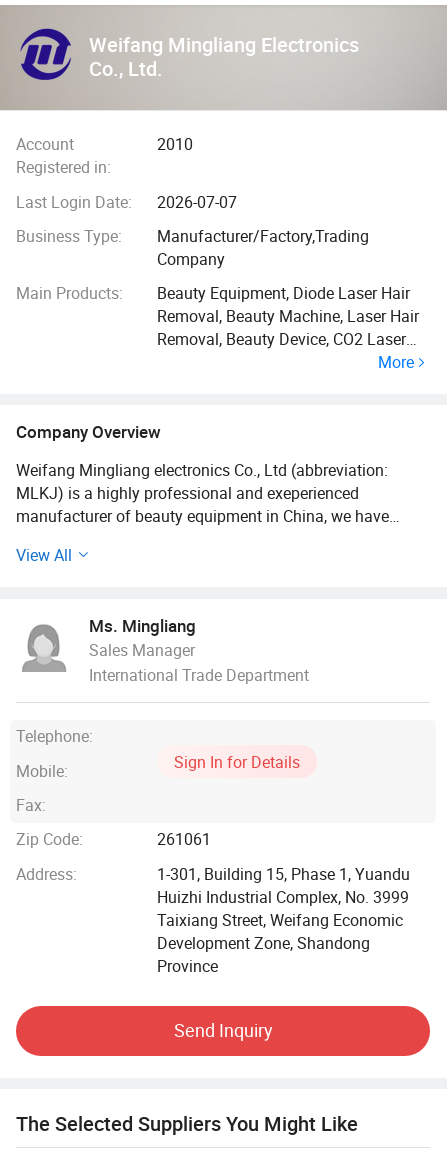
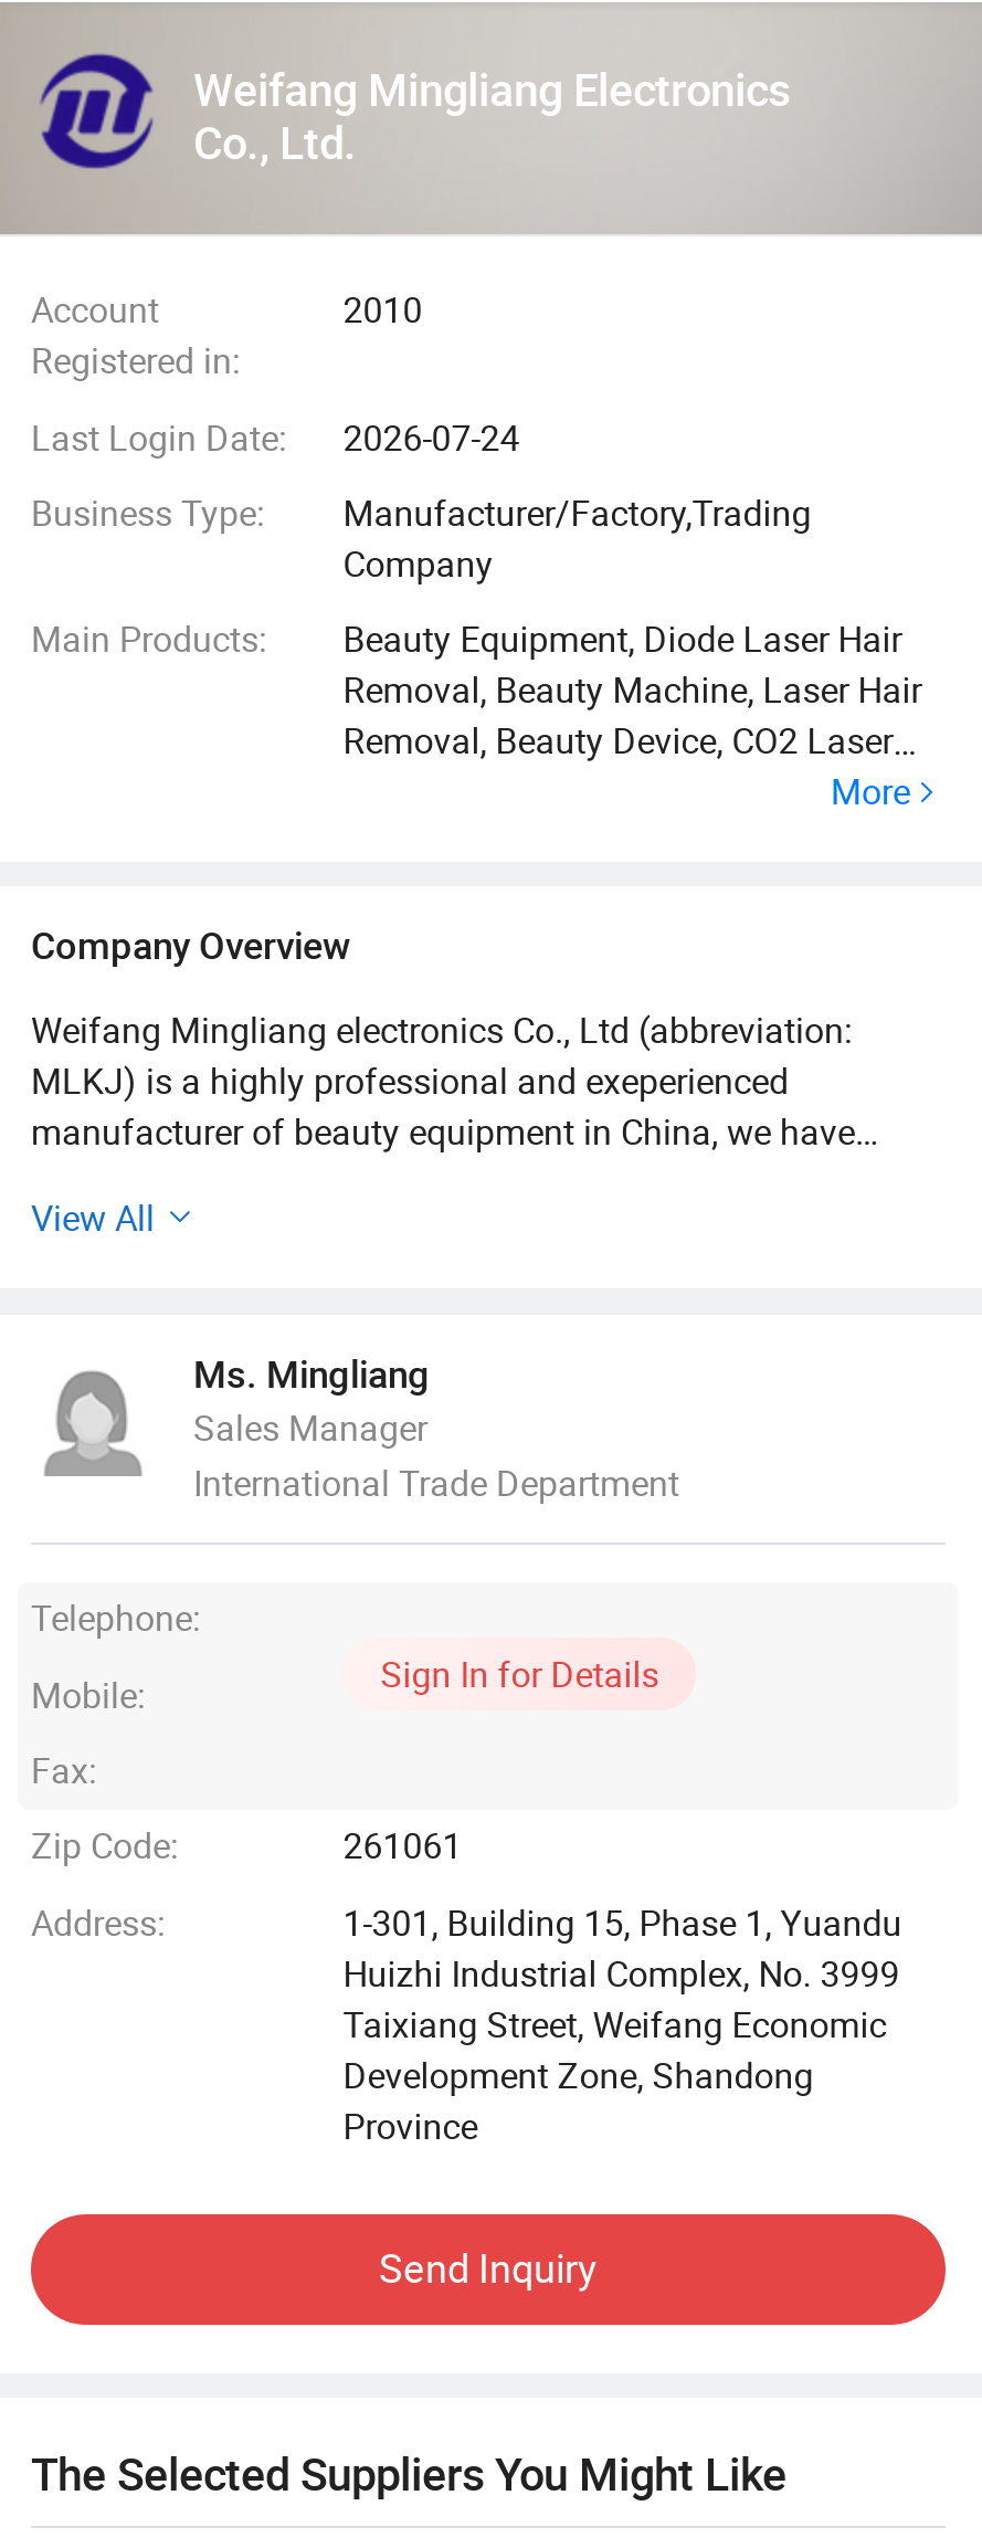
- Last Login Date: 2026-07-07
+ Last Login Date: 2026-07-24
